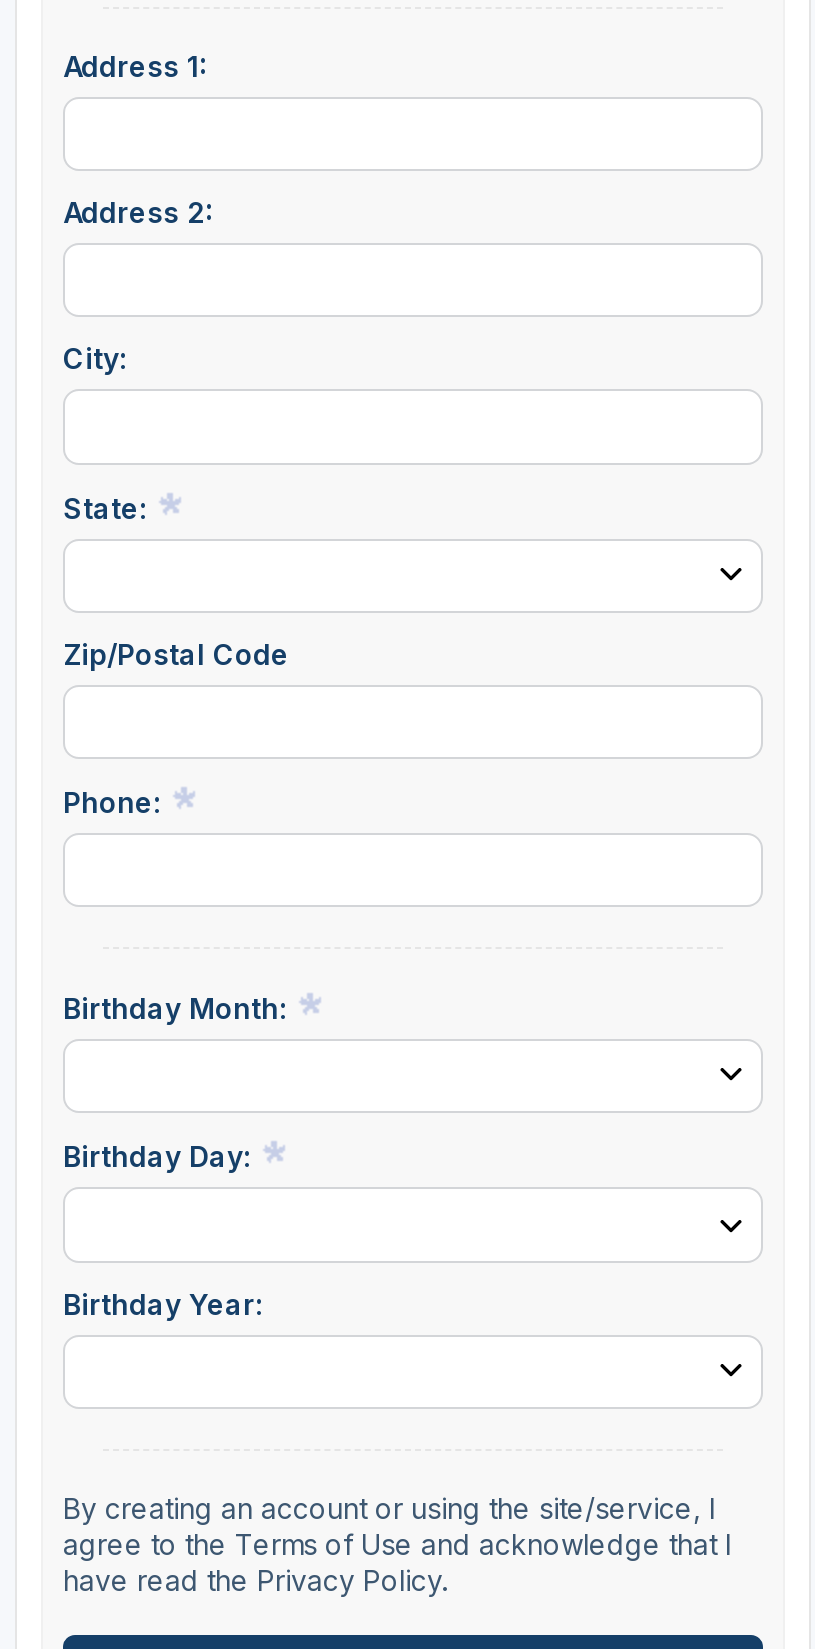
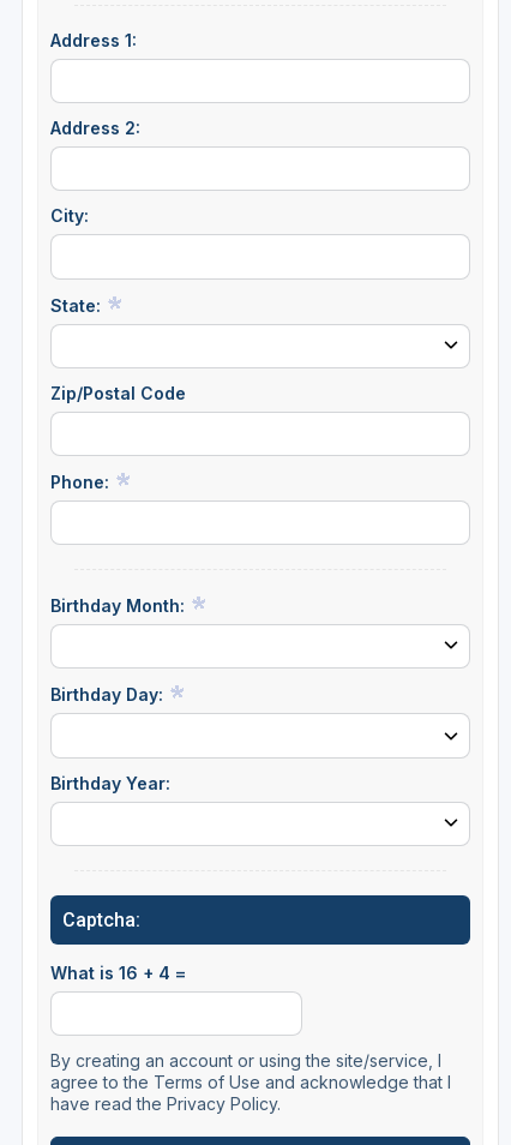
+ Captcha:
+ What is 16 + 4 =
